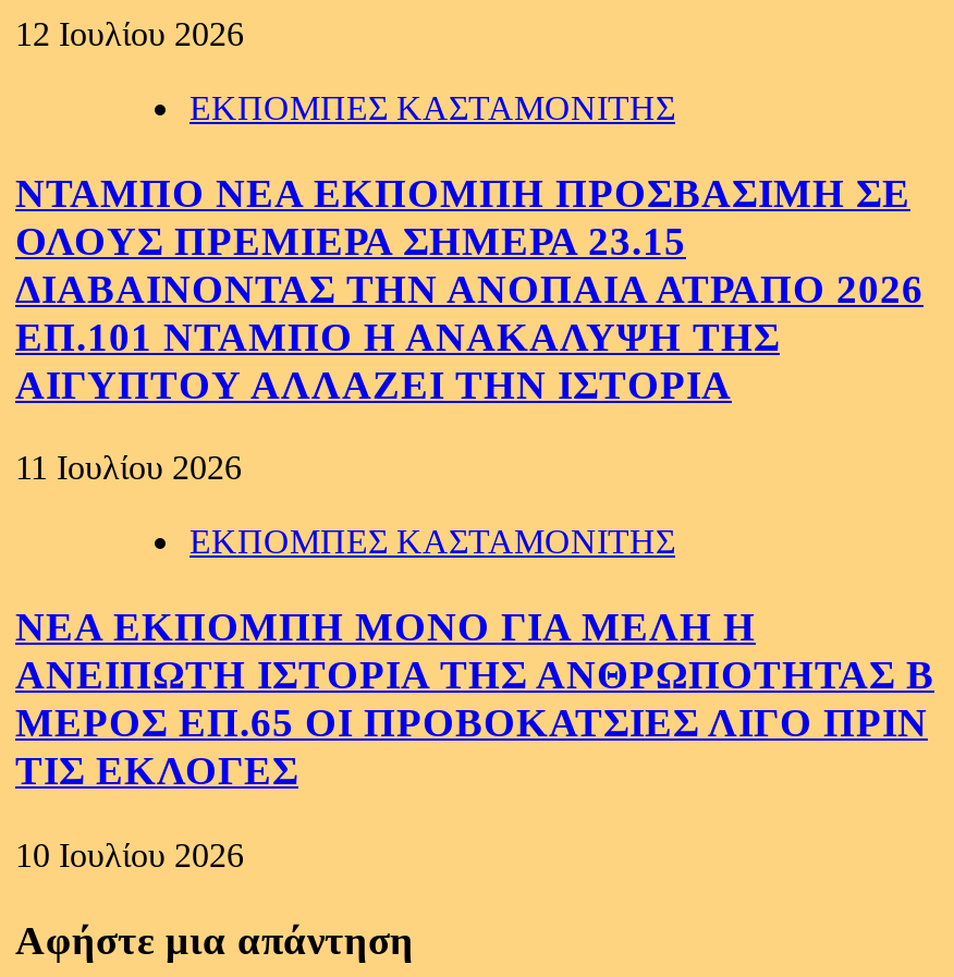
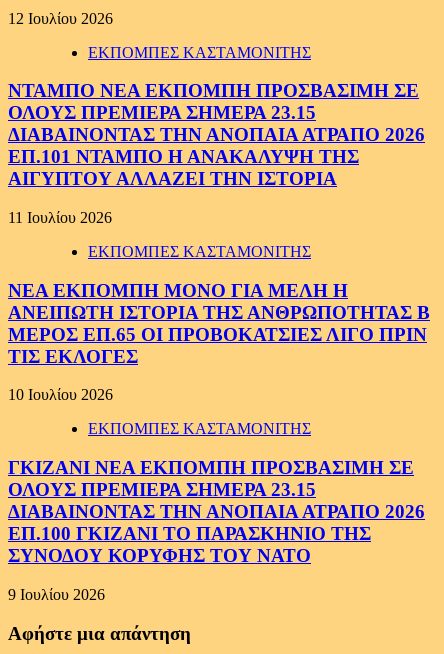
+ ΕΚΠΟΜΠΕΣ ΚΑΣΤΑΜΟΝΙΤΗΣ
+ ΓΚΙΖΑΝΙ ΝΕΑ ΕΚΠΟΜΠΗ ΠΡΟΣΒΑΣΙΜΗ ΣΕ
+ ΟΛΟΥΣ ΠΡΕΜΙΕΡΑ ΣΗΜΕΡΑ 23.15
+ ΔΙΑΒΑΙΝΟΝΤΑΣ ΤΗΝ ΑΝΟΠΑΙΑ ΑΤΡΑΠΟ 2026
+ ΕΠ.100 ΓΚΙΖΑΝΙ ΤΟ ΠΑΡΑΣΚΗΝΙΟ ΤΗΣ
+ ΣΥΝΟΔΟΥ ΚΟΡΥΦΗΣ ΤΟΥ ΝΑΤΟ
+ 9 Ιουλίου 2026
